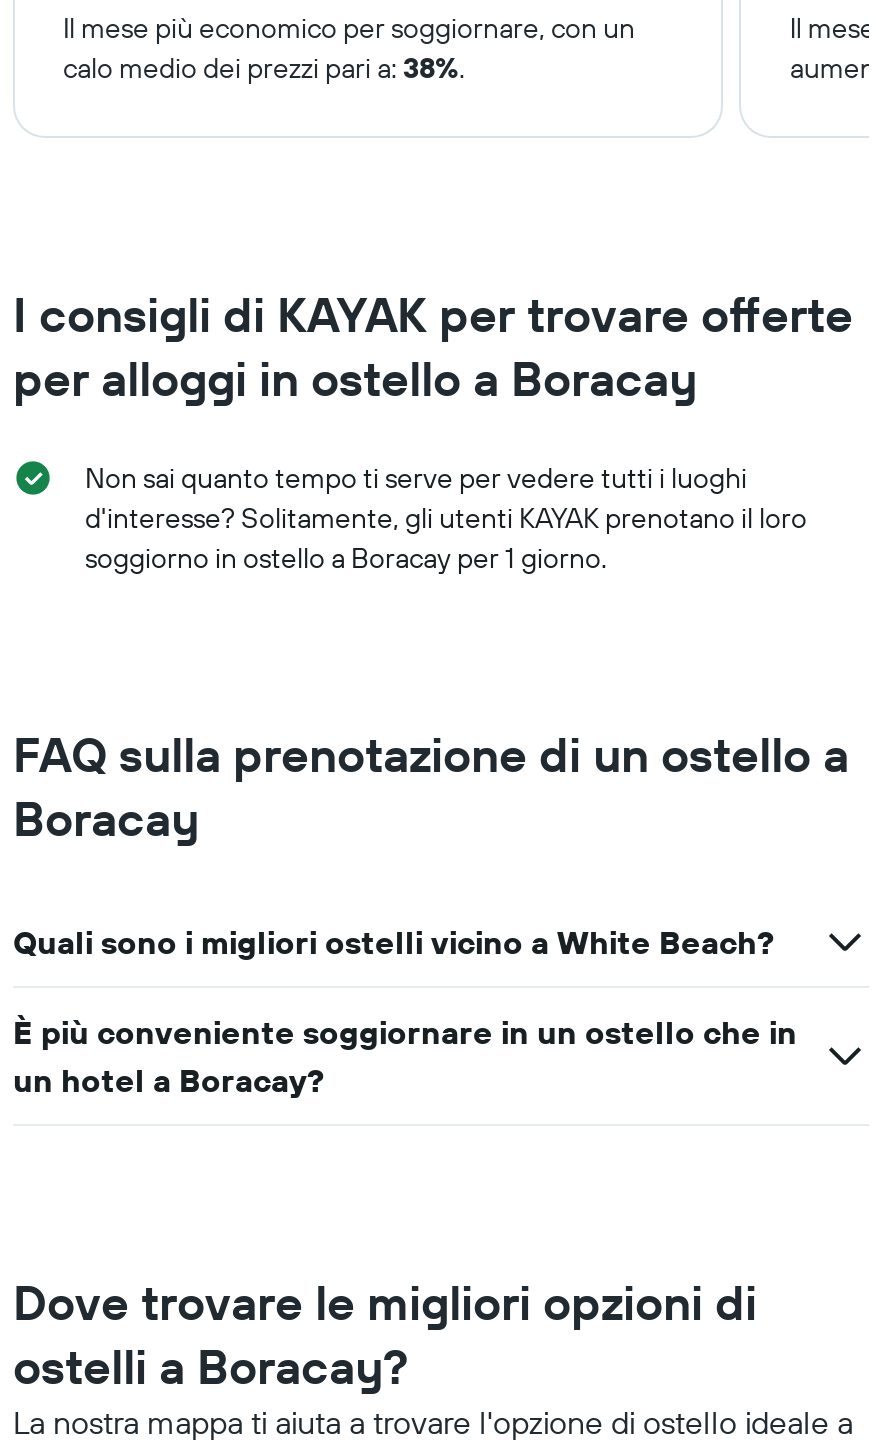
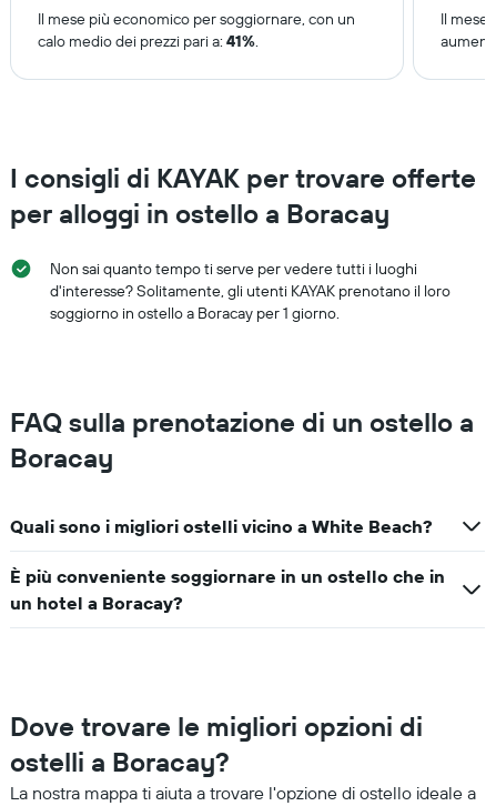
- calo medio dei prezzi pari a: 38%.
+ calo medio dei prezzi pari a: 41%.
